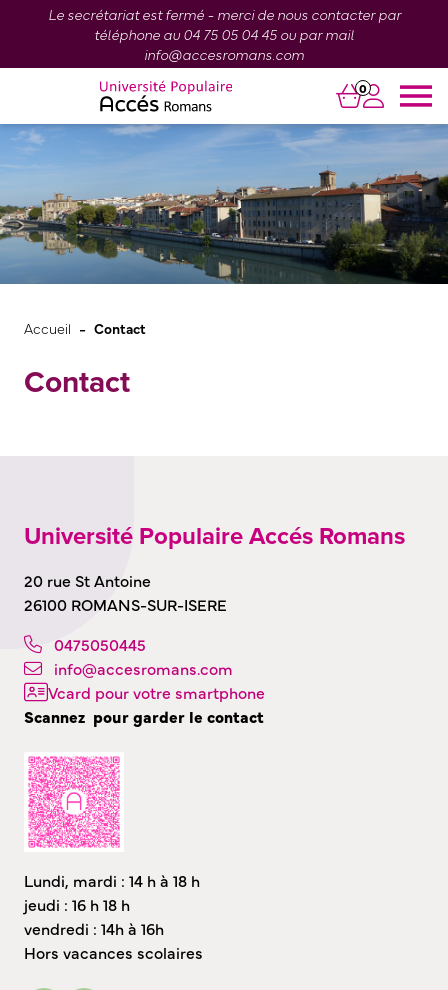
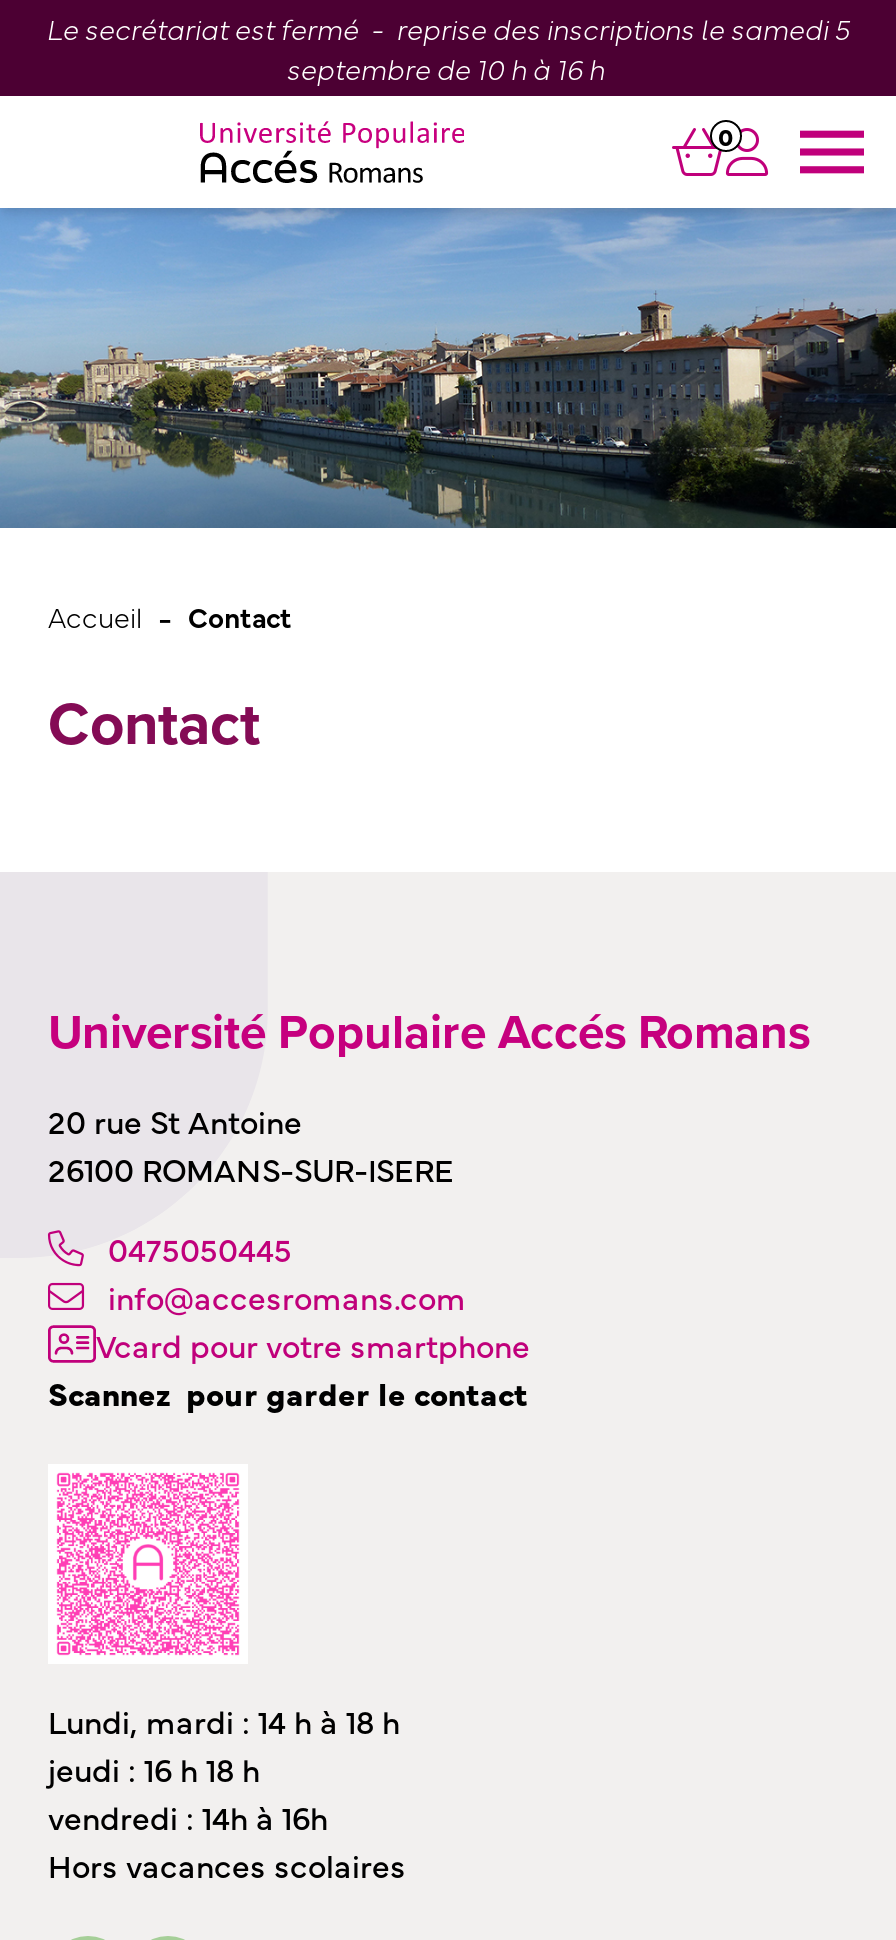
- Le secrétariat est fermé - merci de nous contacter par
- téléphone au 04 75 05 04 45 ou par mail
- info@accesromans.com
+ Le secrétariat est fermé - reprise des inscriptions le samedi 5
+ septembre de 10 h à 16 h
